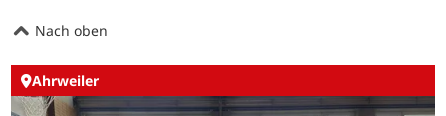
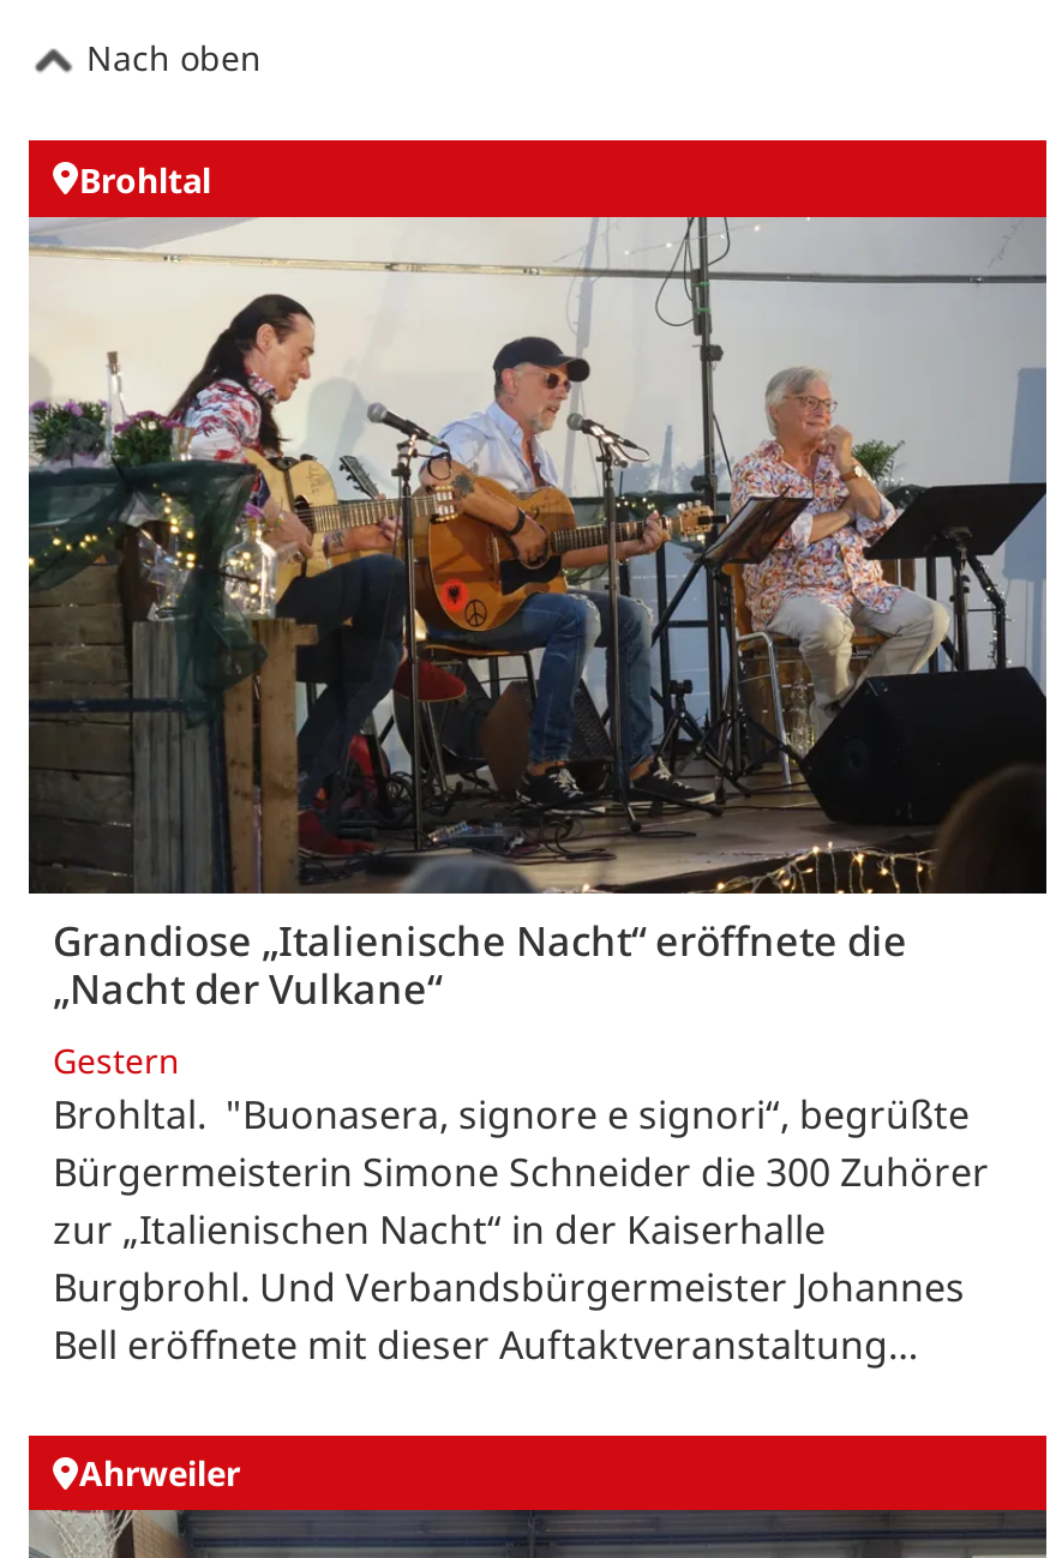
+ [image]
+ Grandiose „Italienische Nacht“ eröffnete die
+ „Nacht der Vulkane“
+ Gestern
+ Brohltal. "Buonasera, signore e signori“, begrüßte
+ Bürgermeisterin Simone Schneider die 300 Zuhörer
+ zur „Italienischen Nacht“ in der Kaiserhalle
+ Burgbrohl. Und Verbandsbürgermeister Johannes
+ Bell eröffnete mit dieser Auftaktveranstaltung…

+ Brohltal
